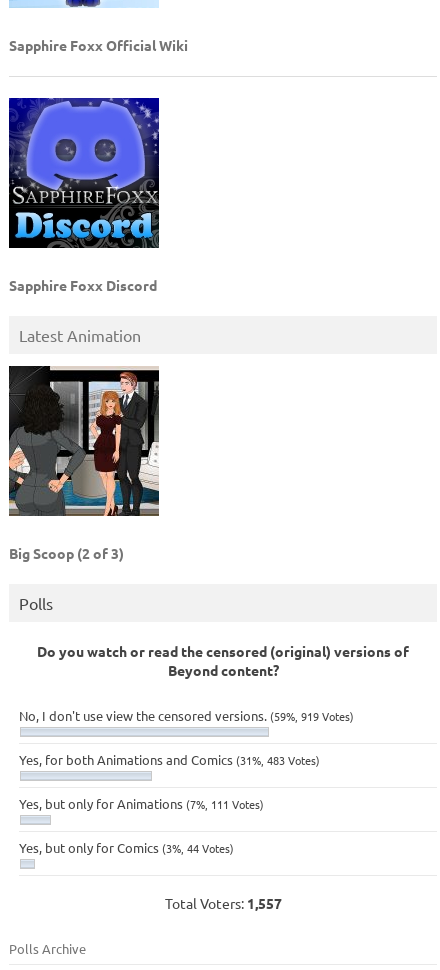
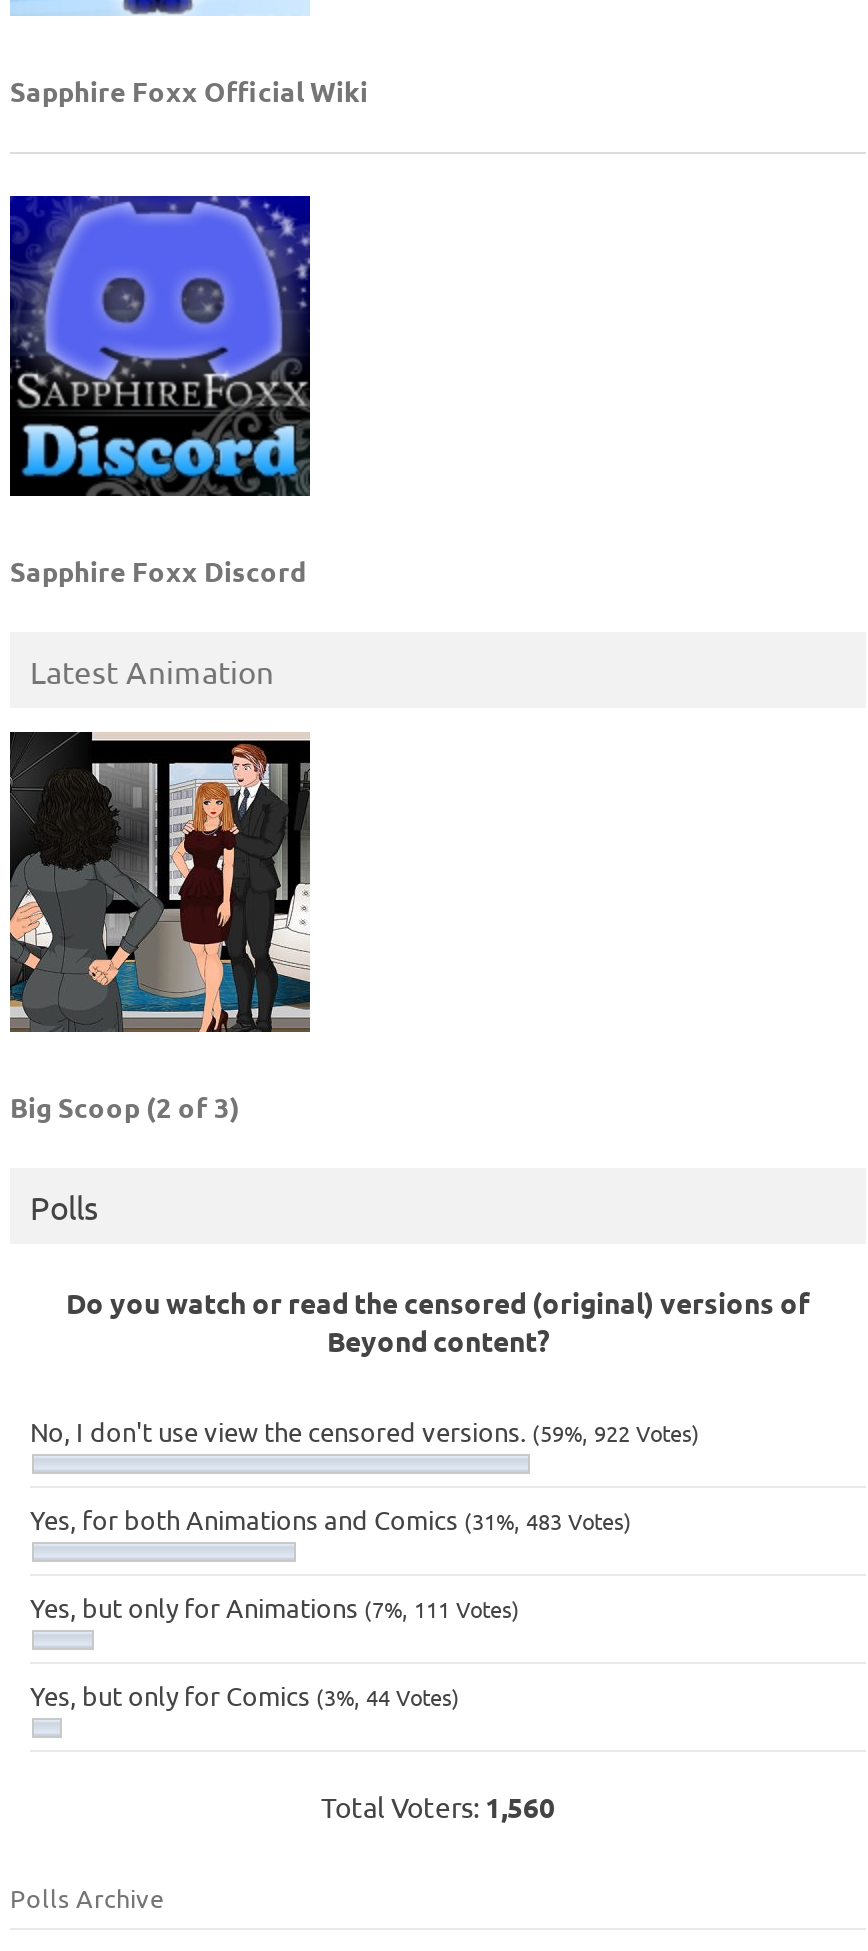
- No, I don't use view the censored versions. (59%, 919 Votes)
+ No, I don't use view the censored versions. (59%, 922 Votes)

- Total Voters: 1,557
+ Total Voters: 1,560
